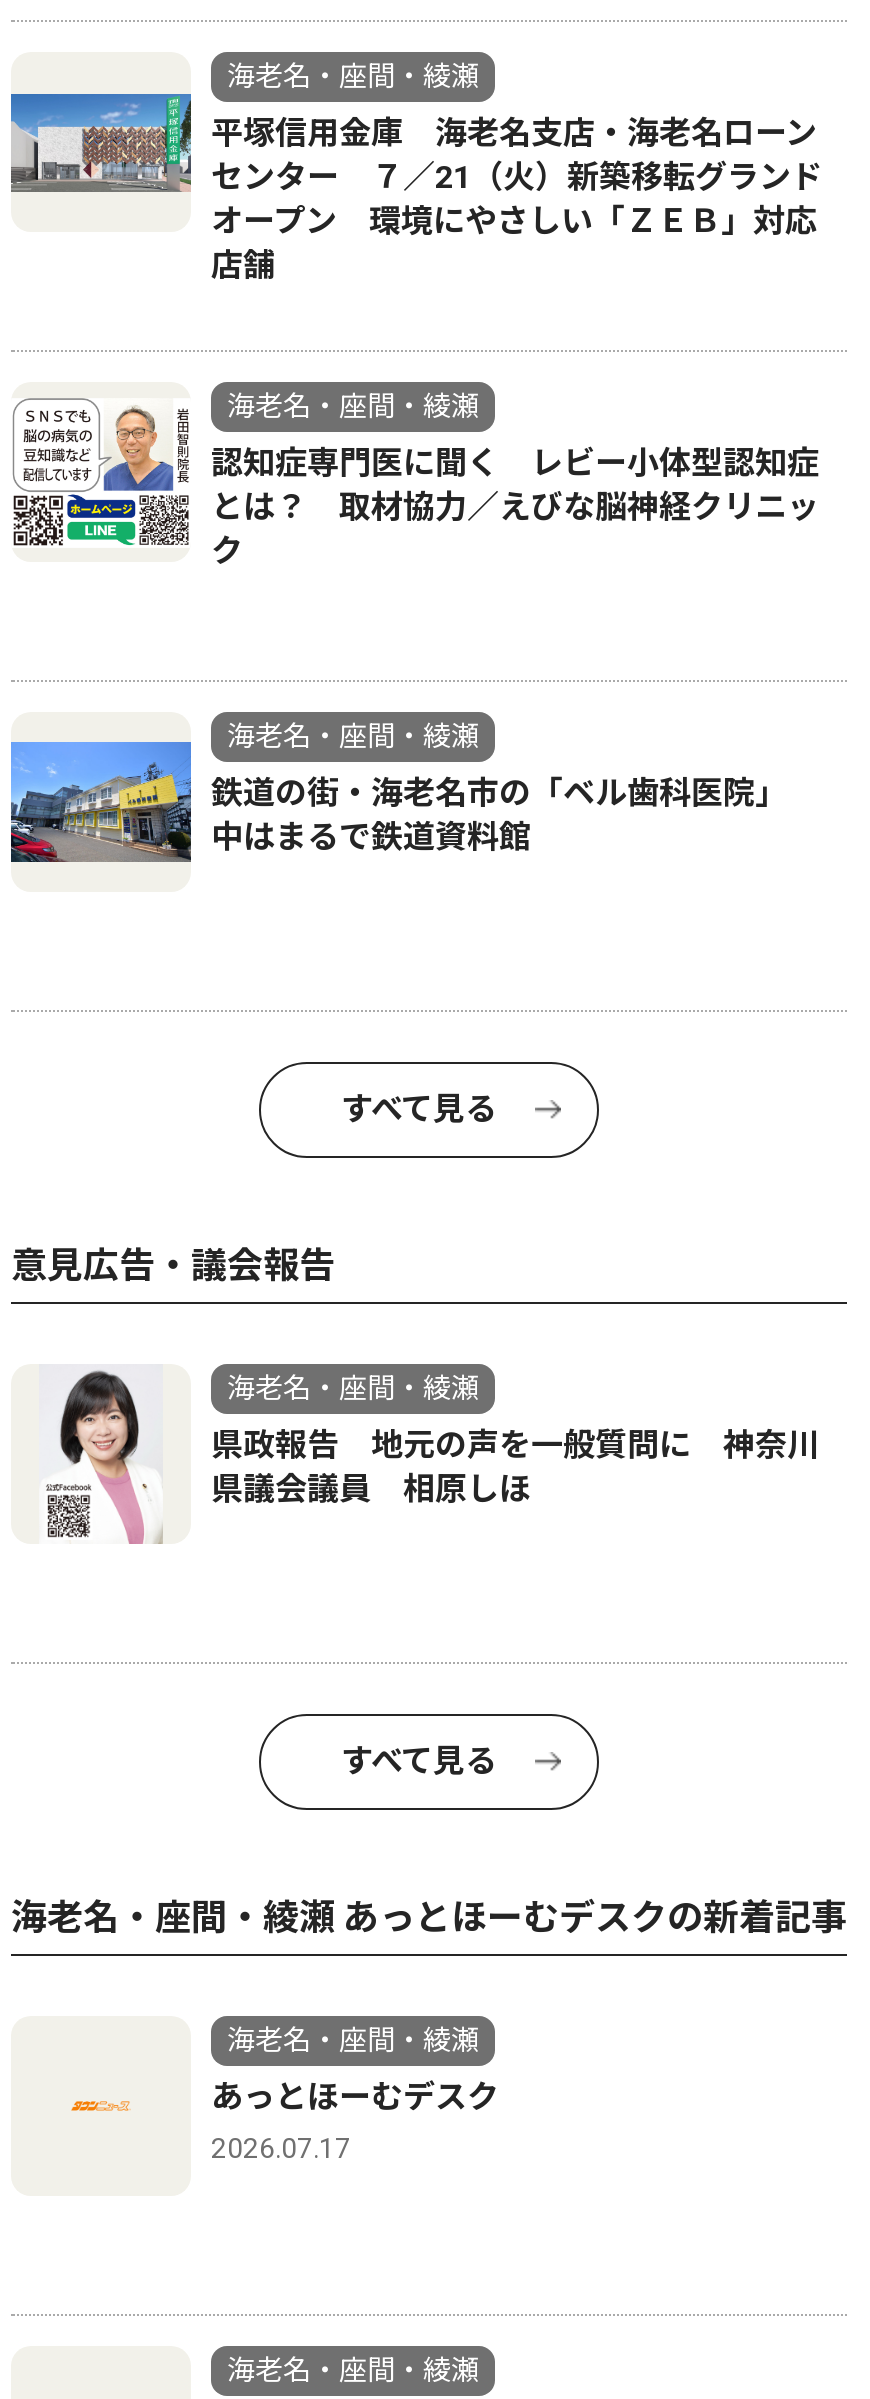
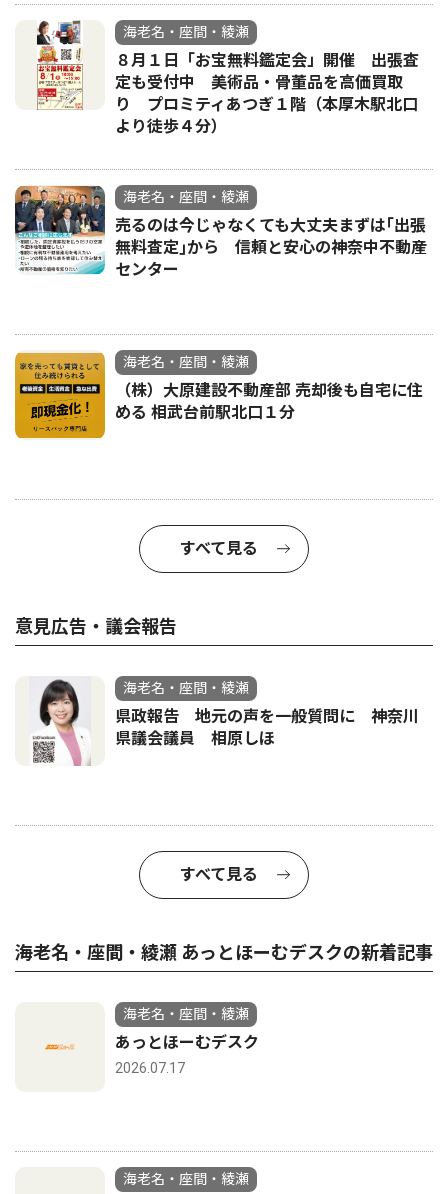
- [image]
- 平塚信用金庫 海老名支店・海老名ローン
- センター ７／21（火）新築移転グランド
- オープン 環境にやさしい「ＺＥＢ」対応
- 店舗
+ [image]
+ ８月１日「お宝無料鑑定会」開催 出張査
+ 定も受付中 美術品・骨董品を高価買取
+ り プロミティあつぎ１階（本厚木駅北口
+ より徒歩４分）

- [image]
- 認知症専門医に聞く レビー小体型認知症
- とは？ 取材協力／えびな脳神経クリニッ
- ク
+ [image]
+ 売るのは今じゃなくても大丈夫まずは｢出張
+ 無料査定｣から 信頼と安心の神奈中不動産
+ センター

- [image]
- 鉄道の街・海老名市の「ベル歯科医院」
- 中はまるで鉄道資料館
+ [image]
+ （株）大原建設不動産部 売却後も自宅に住
+ める 相武台前駅北口１分
